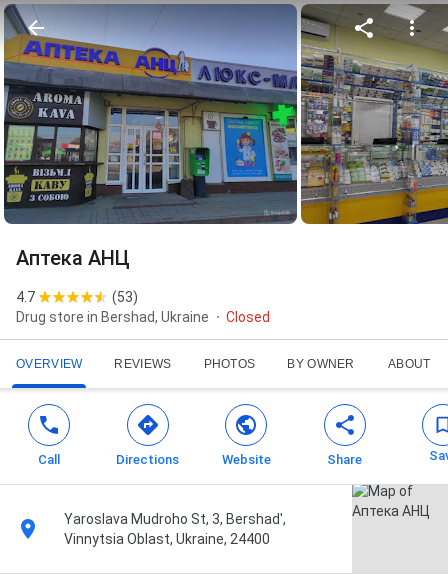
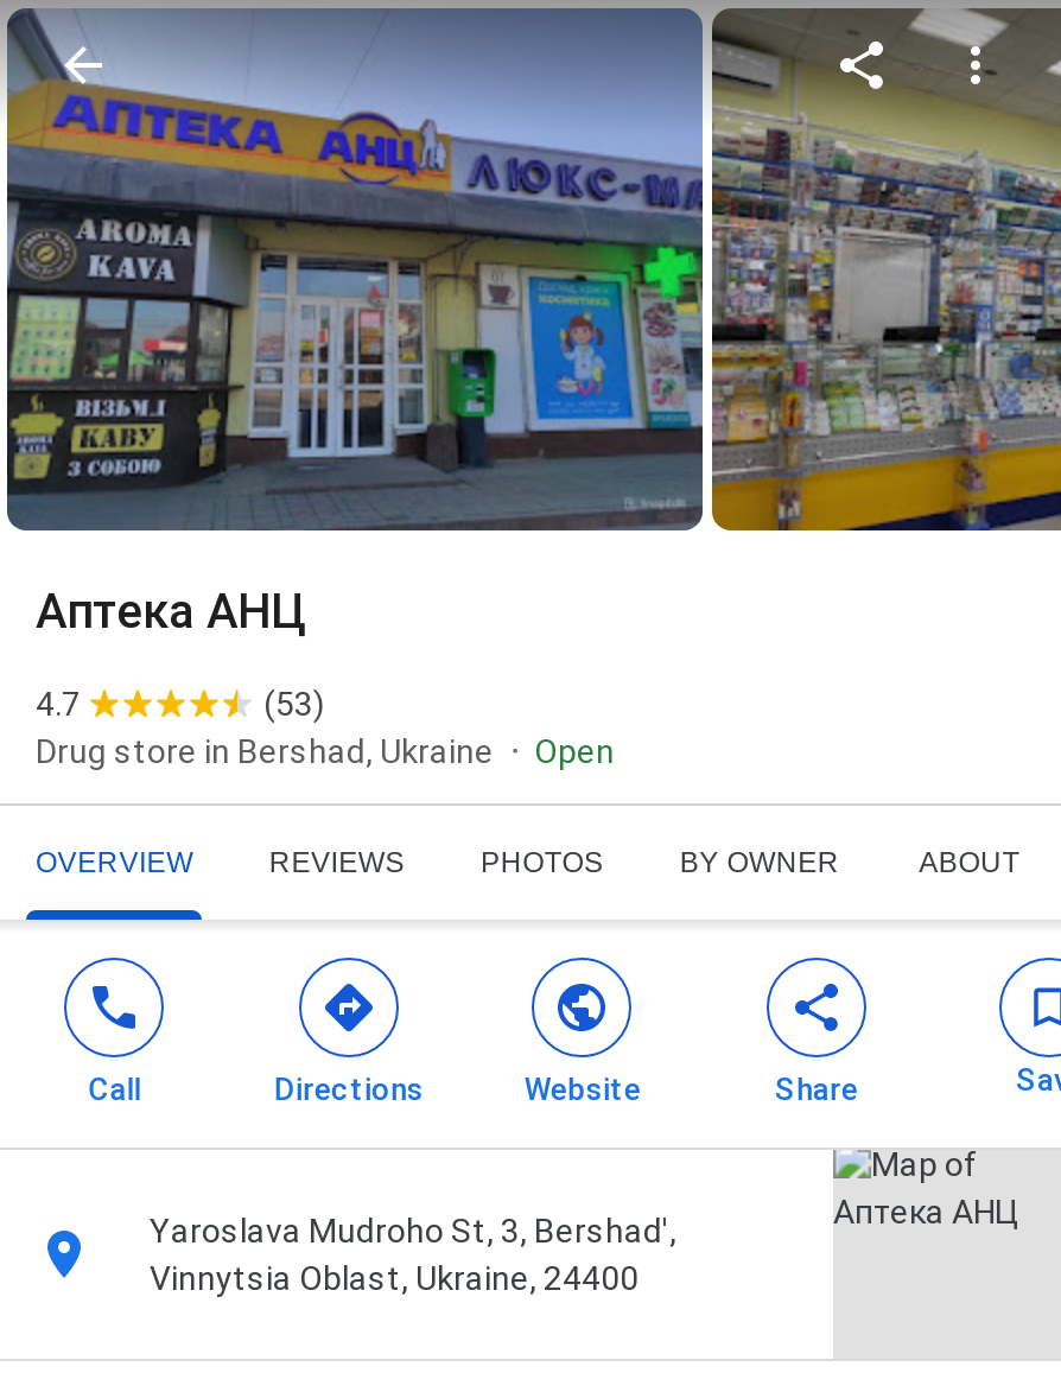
- Closed
+ Open
